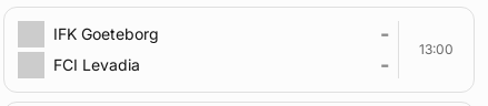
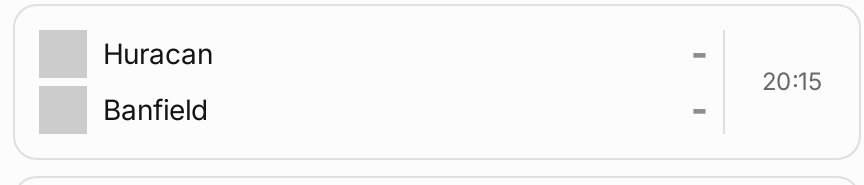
- IFK Goeteborg
+ Huracan

- 13:00
+ 20:15

- FCI Levadia
+ Banfield
